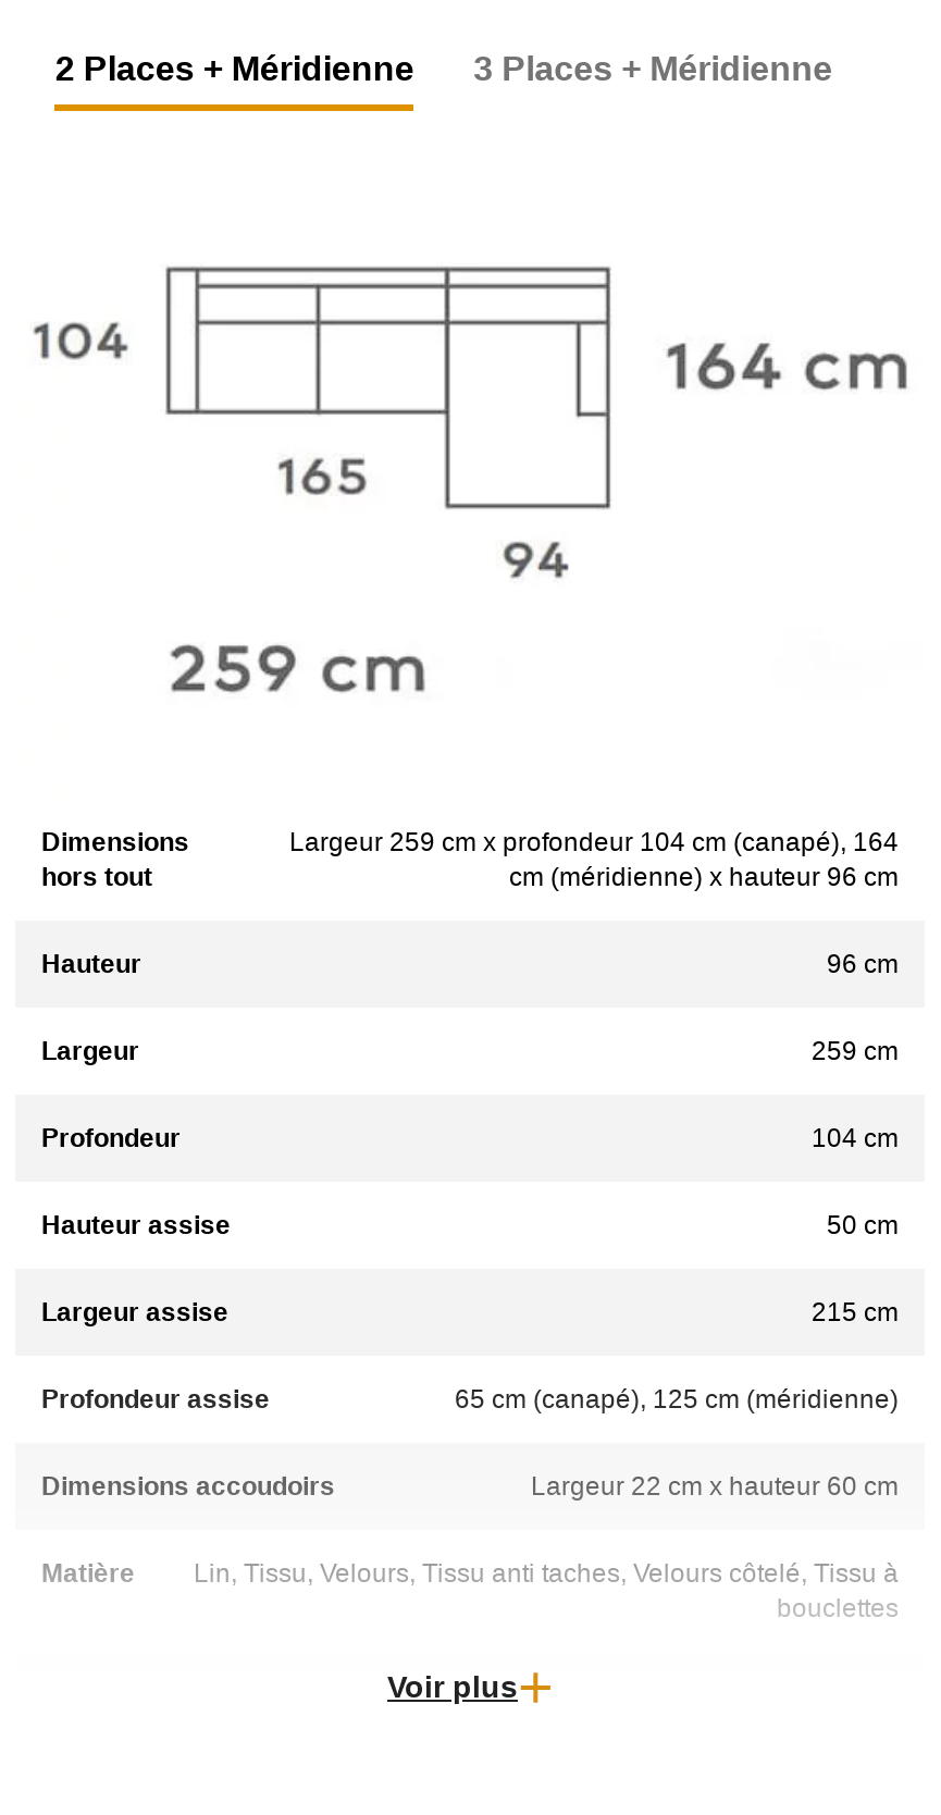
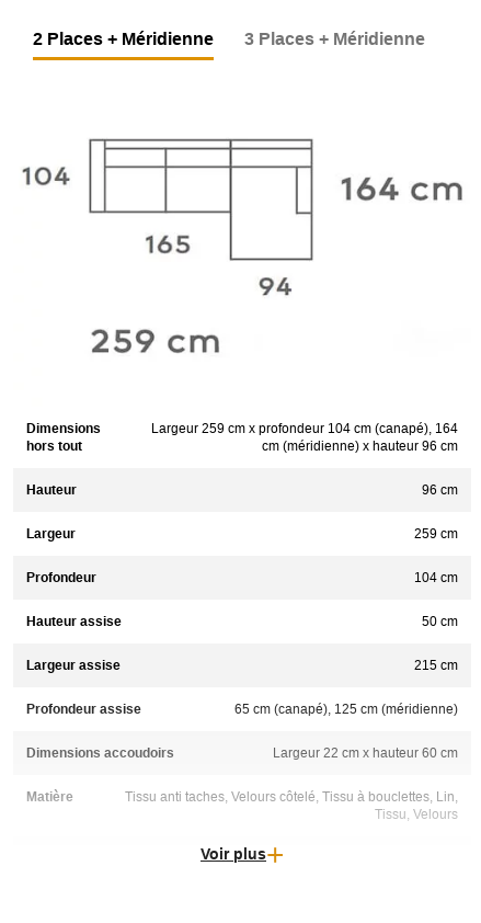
- Lin, Tissu, Velours, Tissu anti taches, Velours côtelé, Tissu à
- bouclettes
+ Tissu anti taches, Velours côtelé, Tissu à bouclettes, Lin,
+ Tissu, Velours
